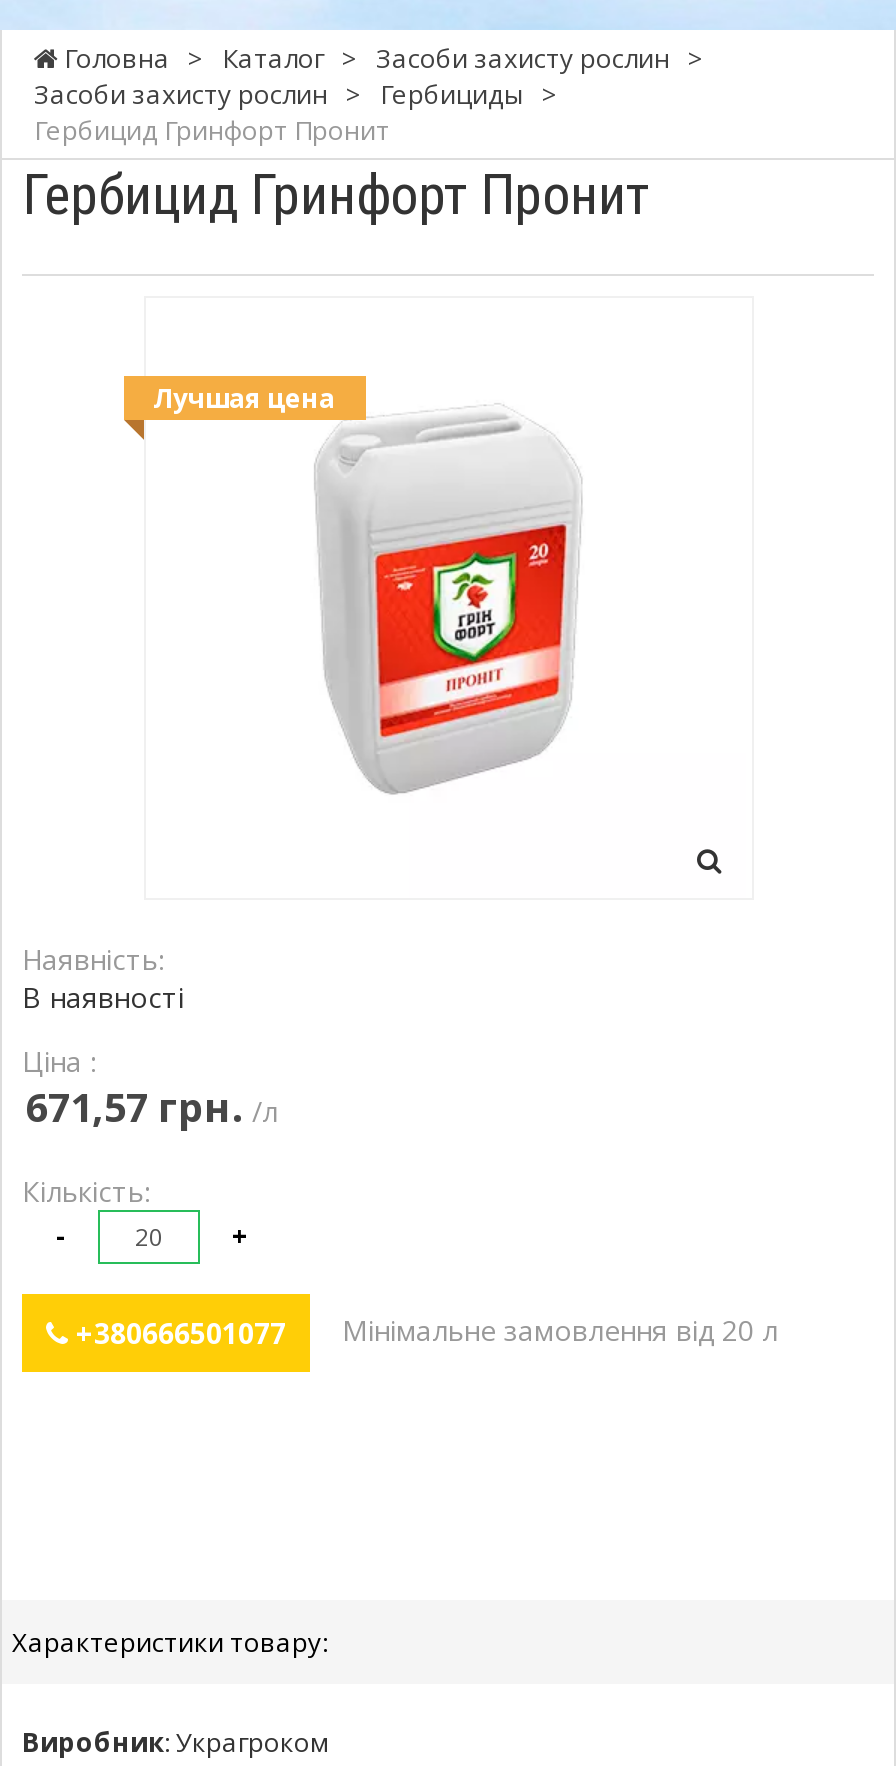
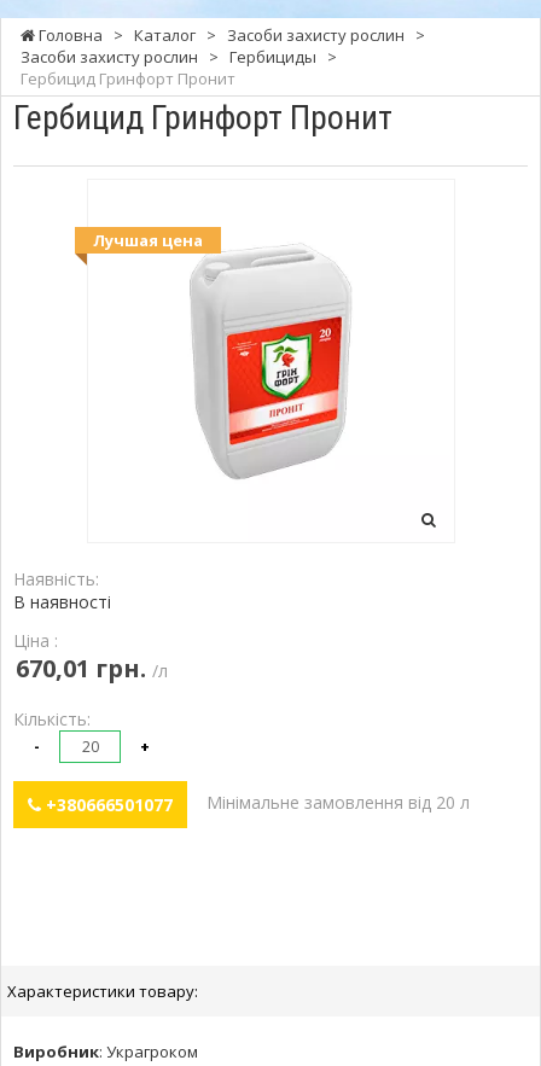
- 671,57 грн. /л
+ 670,01 грн. /л
